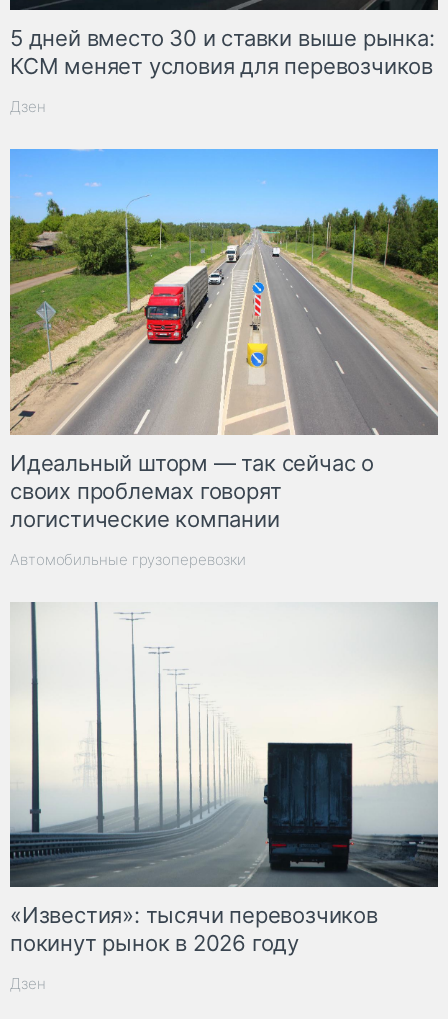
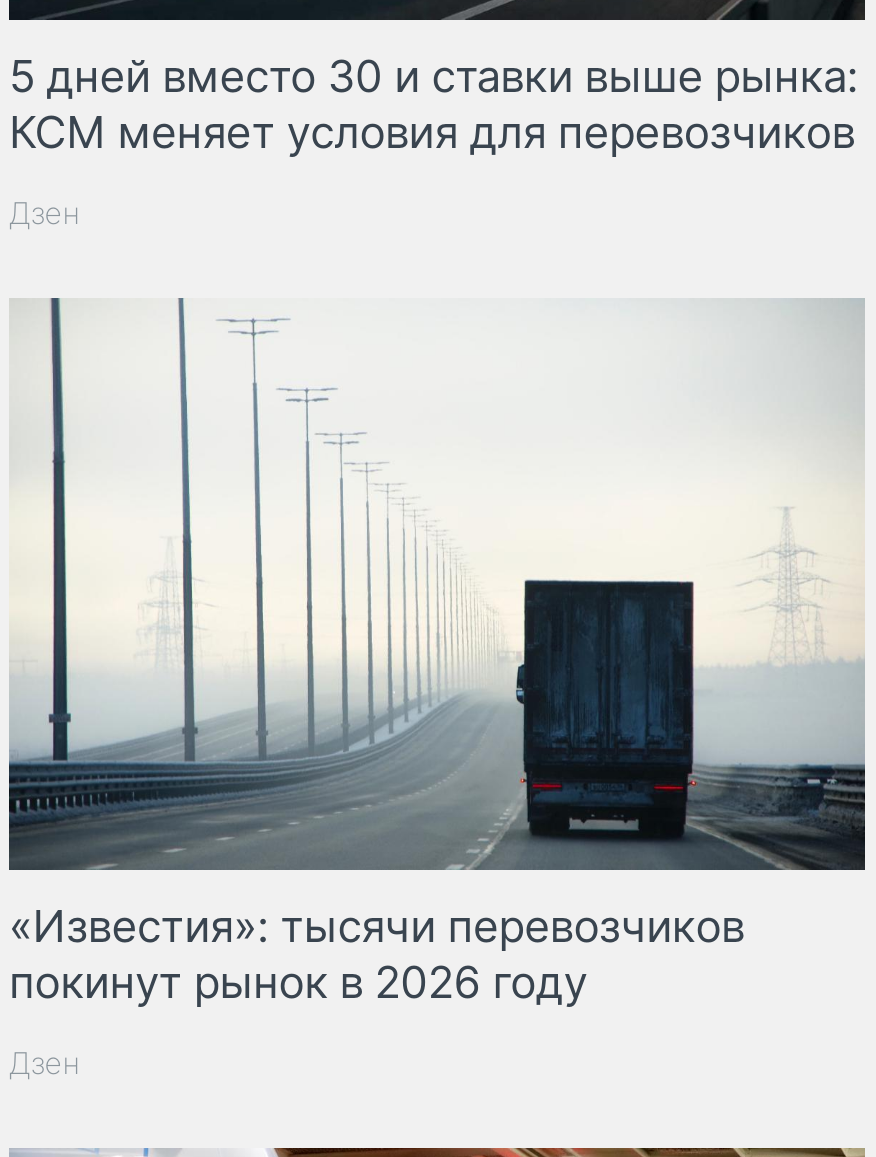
- [image]
- Идеальный шторм — так сейчас о
- своих проблемах говорят
- логистические компании
- Автомобильные грузоперевозки
